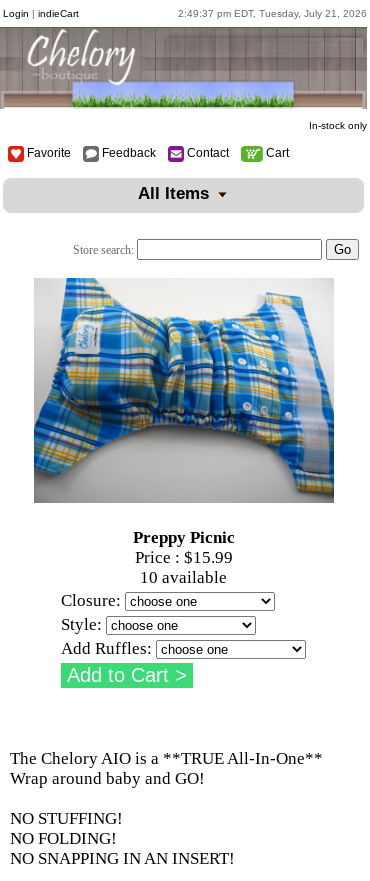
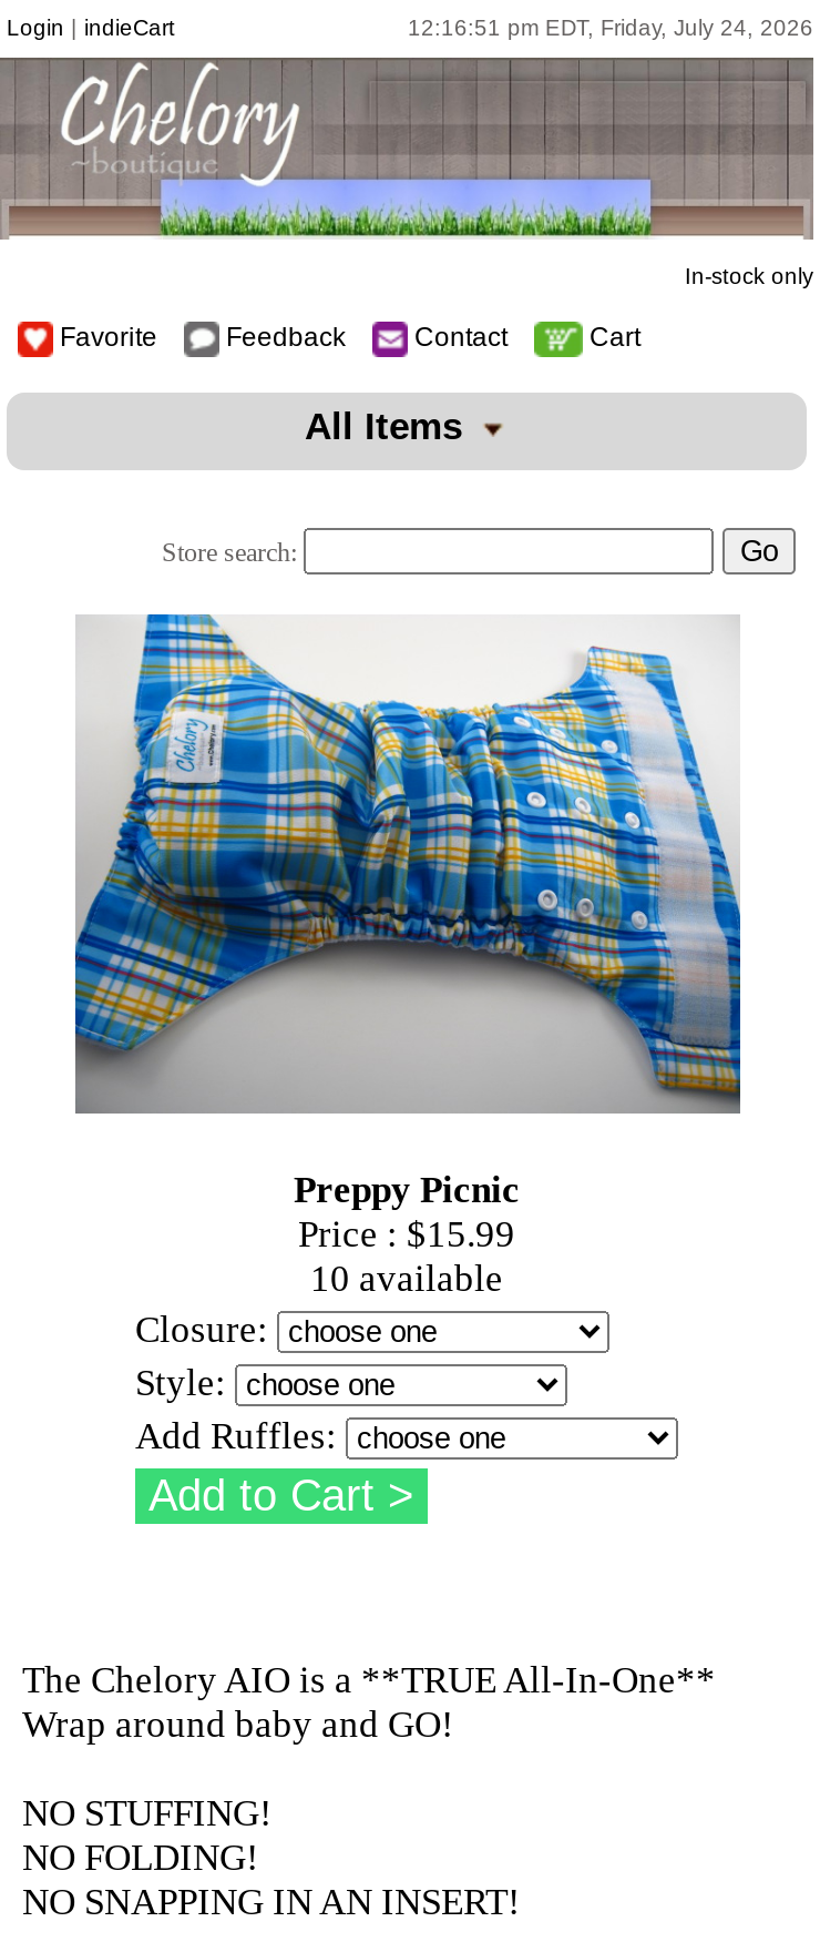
- 2:49:37 pm EDT, Tuesday, July 21, 2026
+ 12:16:51 pm EDT, Friday, July 24, 2026
